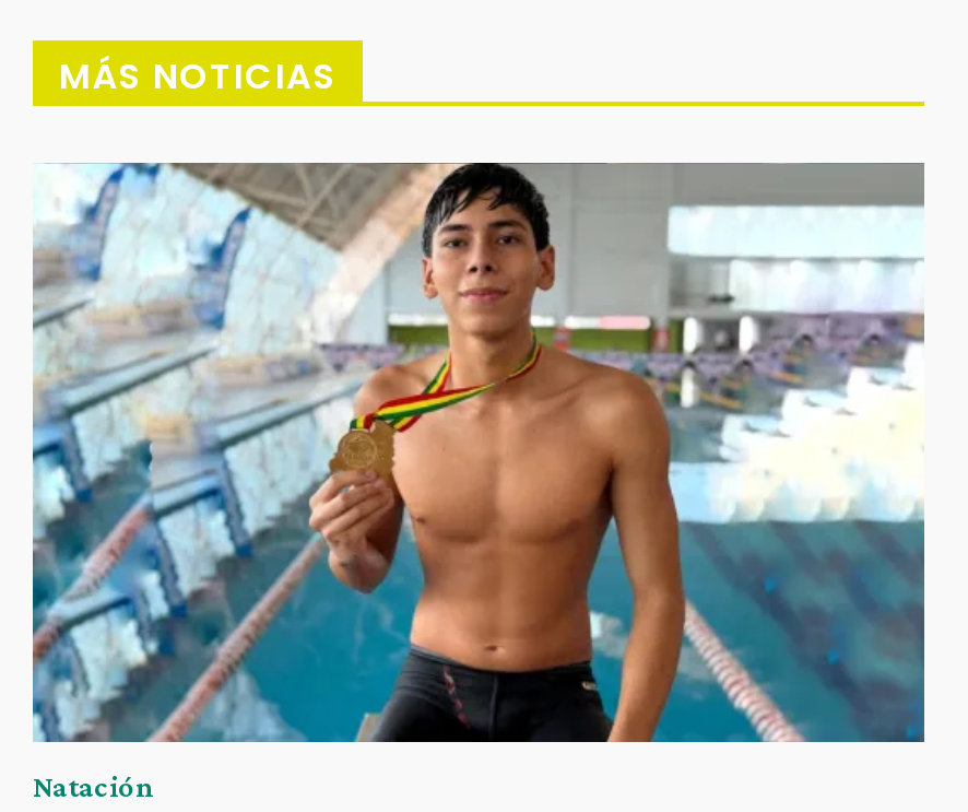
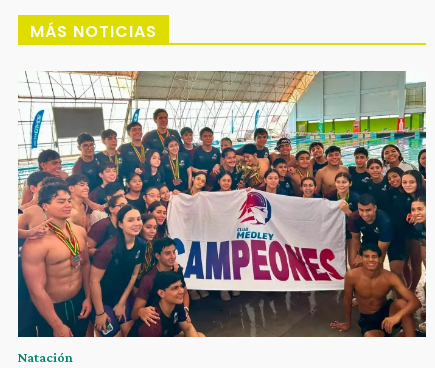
- [image]
+ [image]
